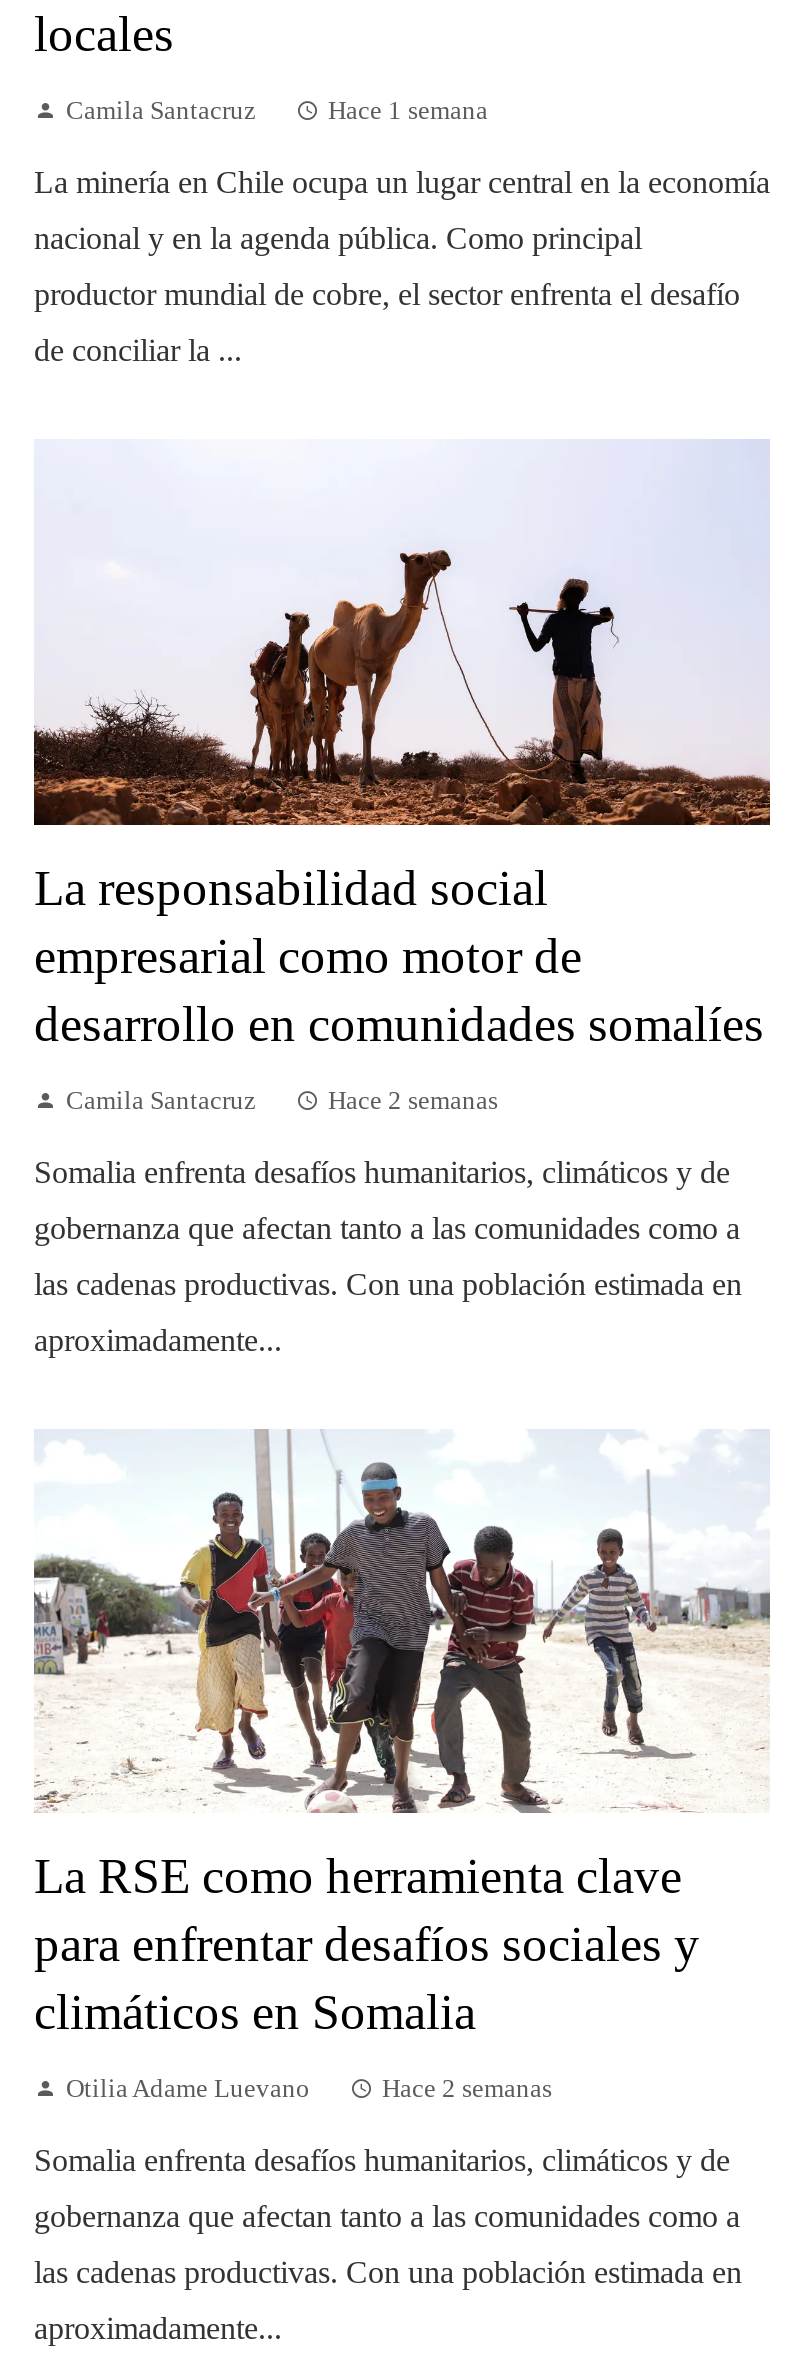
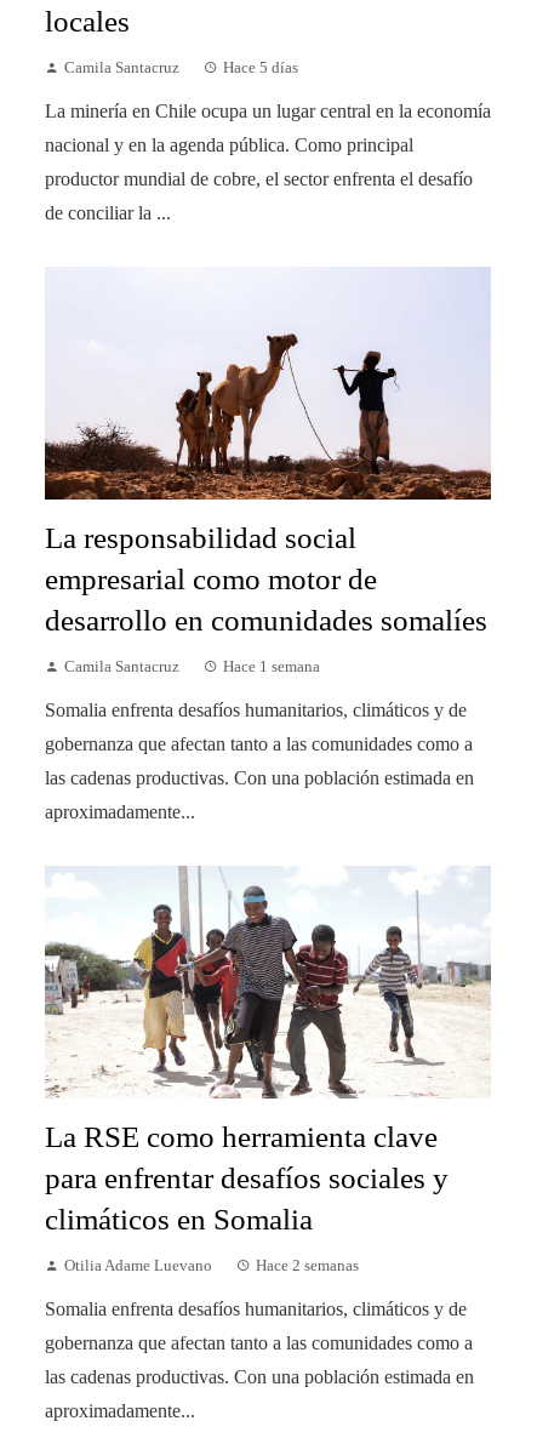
- Hace 1 semana
+ Hace 5 días

- Hace 2 semanas
+ Hace 1 semana
